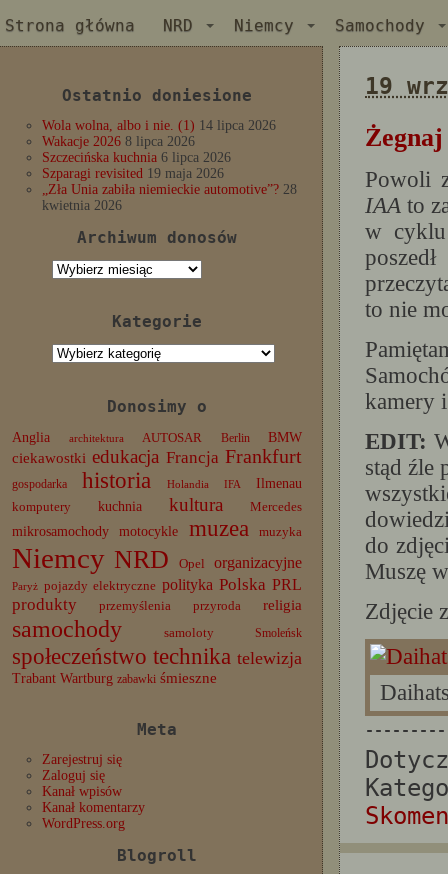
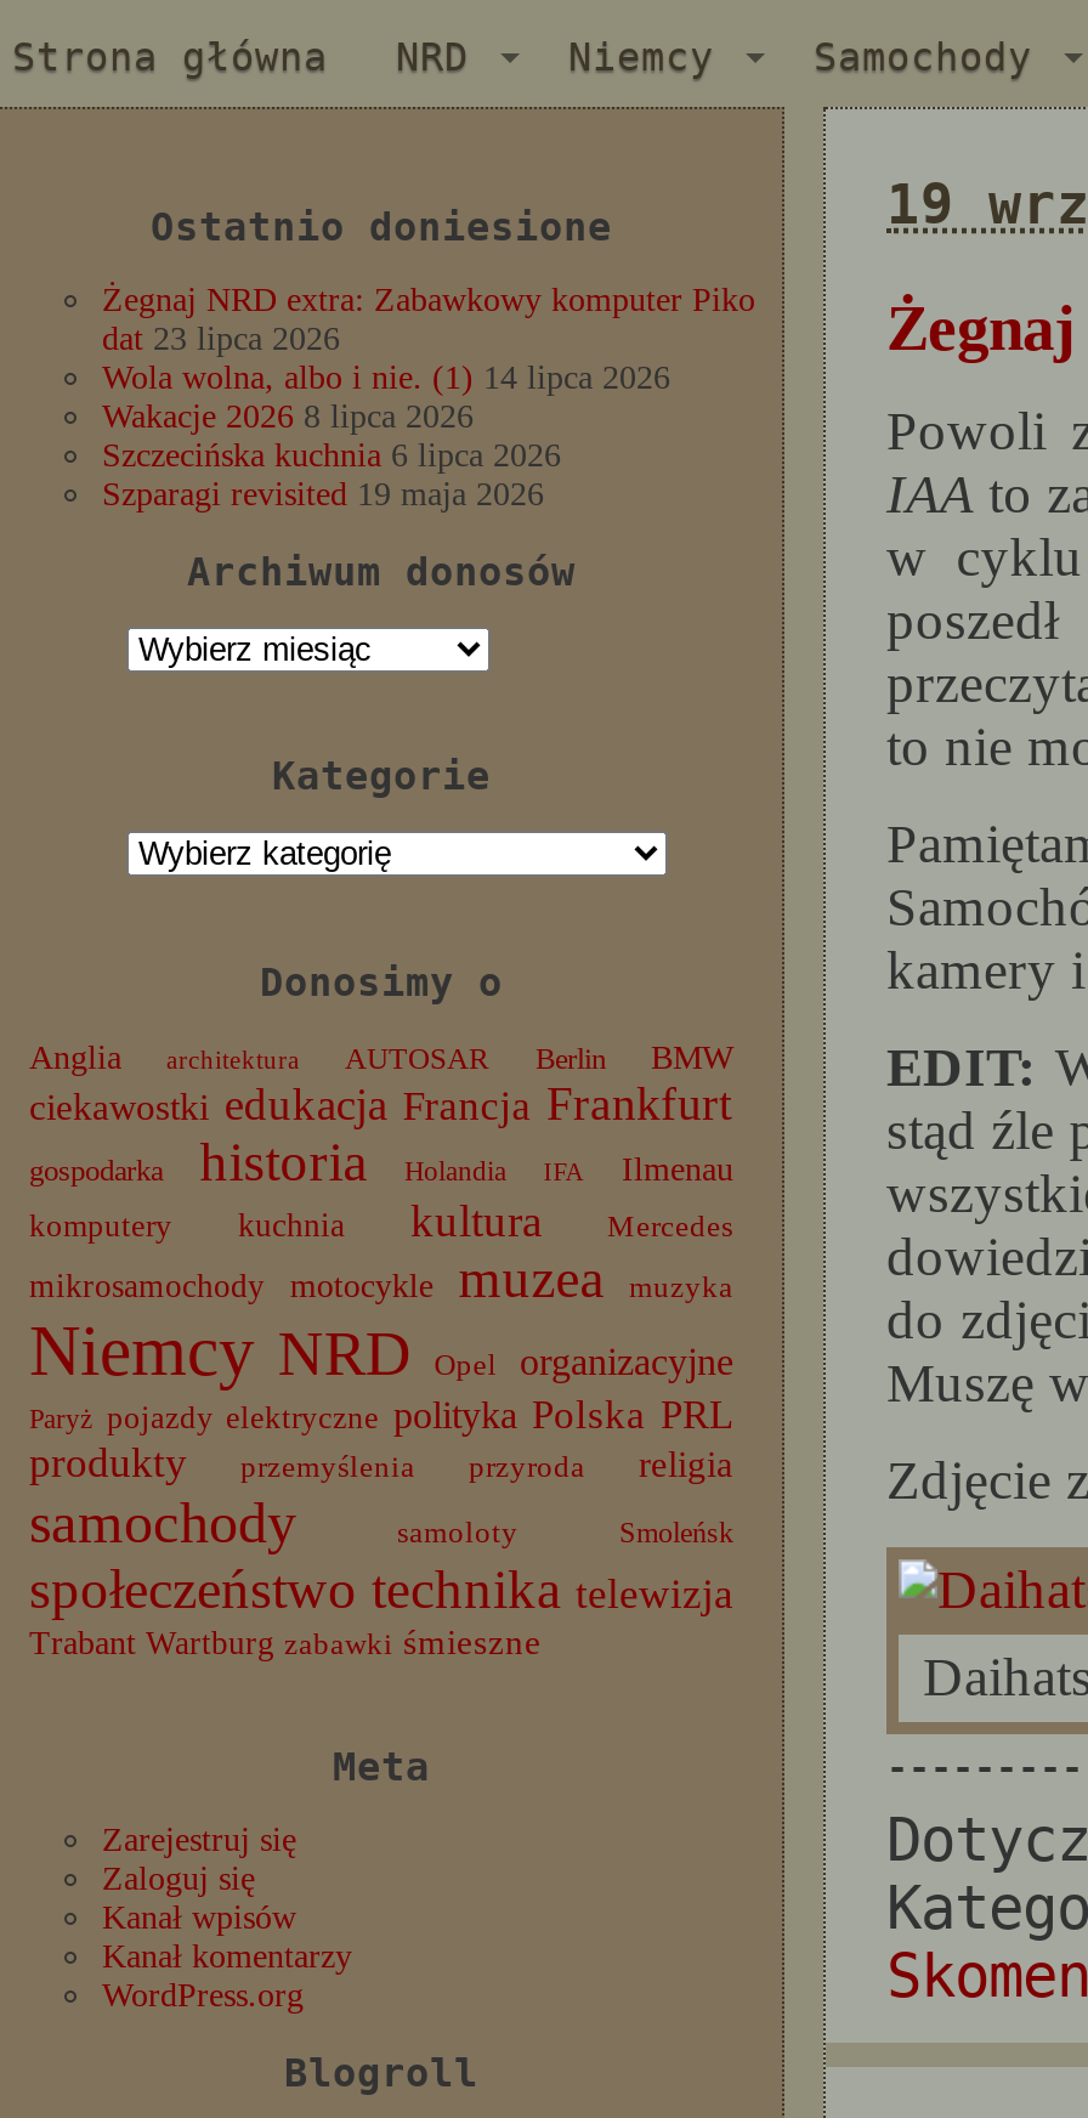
+ Żegnaj NRD extra: Zabawkowy komputer Piko
+ dat 23 lipca 2026

moved down: Wola wolna, albo i nie. (1) 14 lipca 2026 | Wakacje 2026 8 lipca 2026 | Szczecińska kuchnia 6 lipca 2026 | Szparagi revisited 19 maja 2026

- „Zła Unia zabiła niemieckie automotive”? 28
- kwietnia 2026
